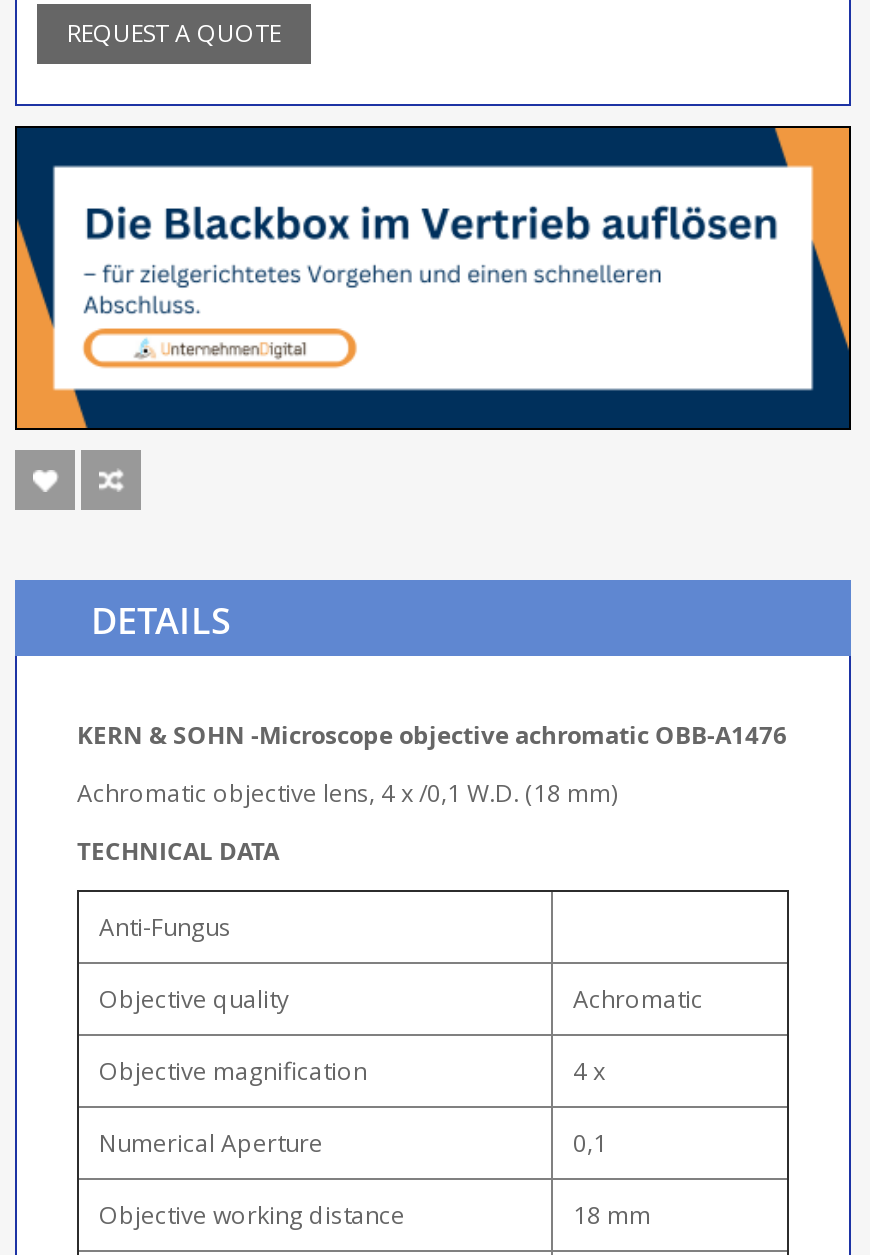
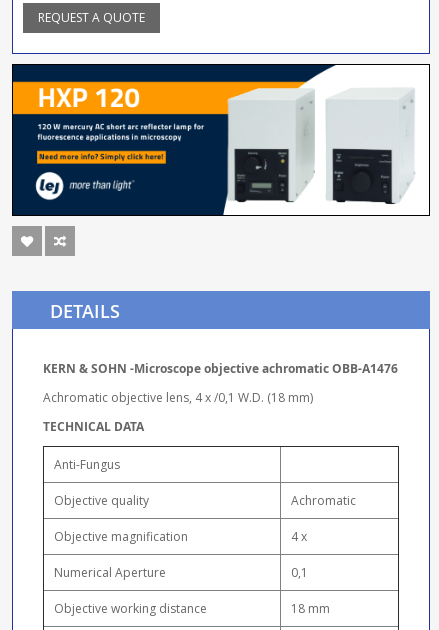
- [image]
+ [image]
